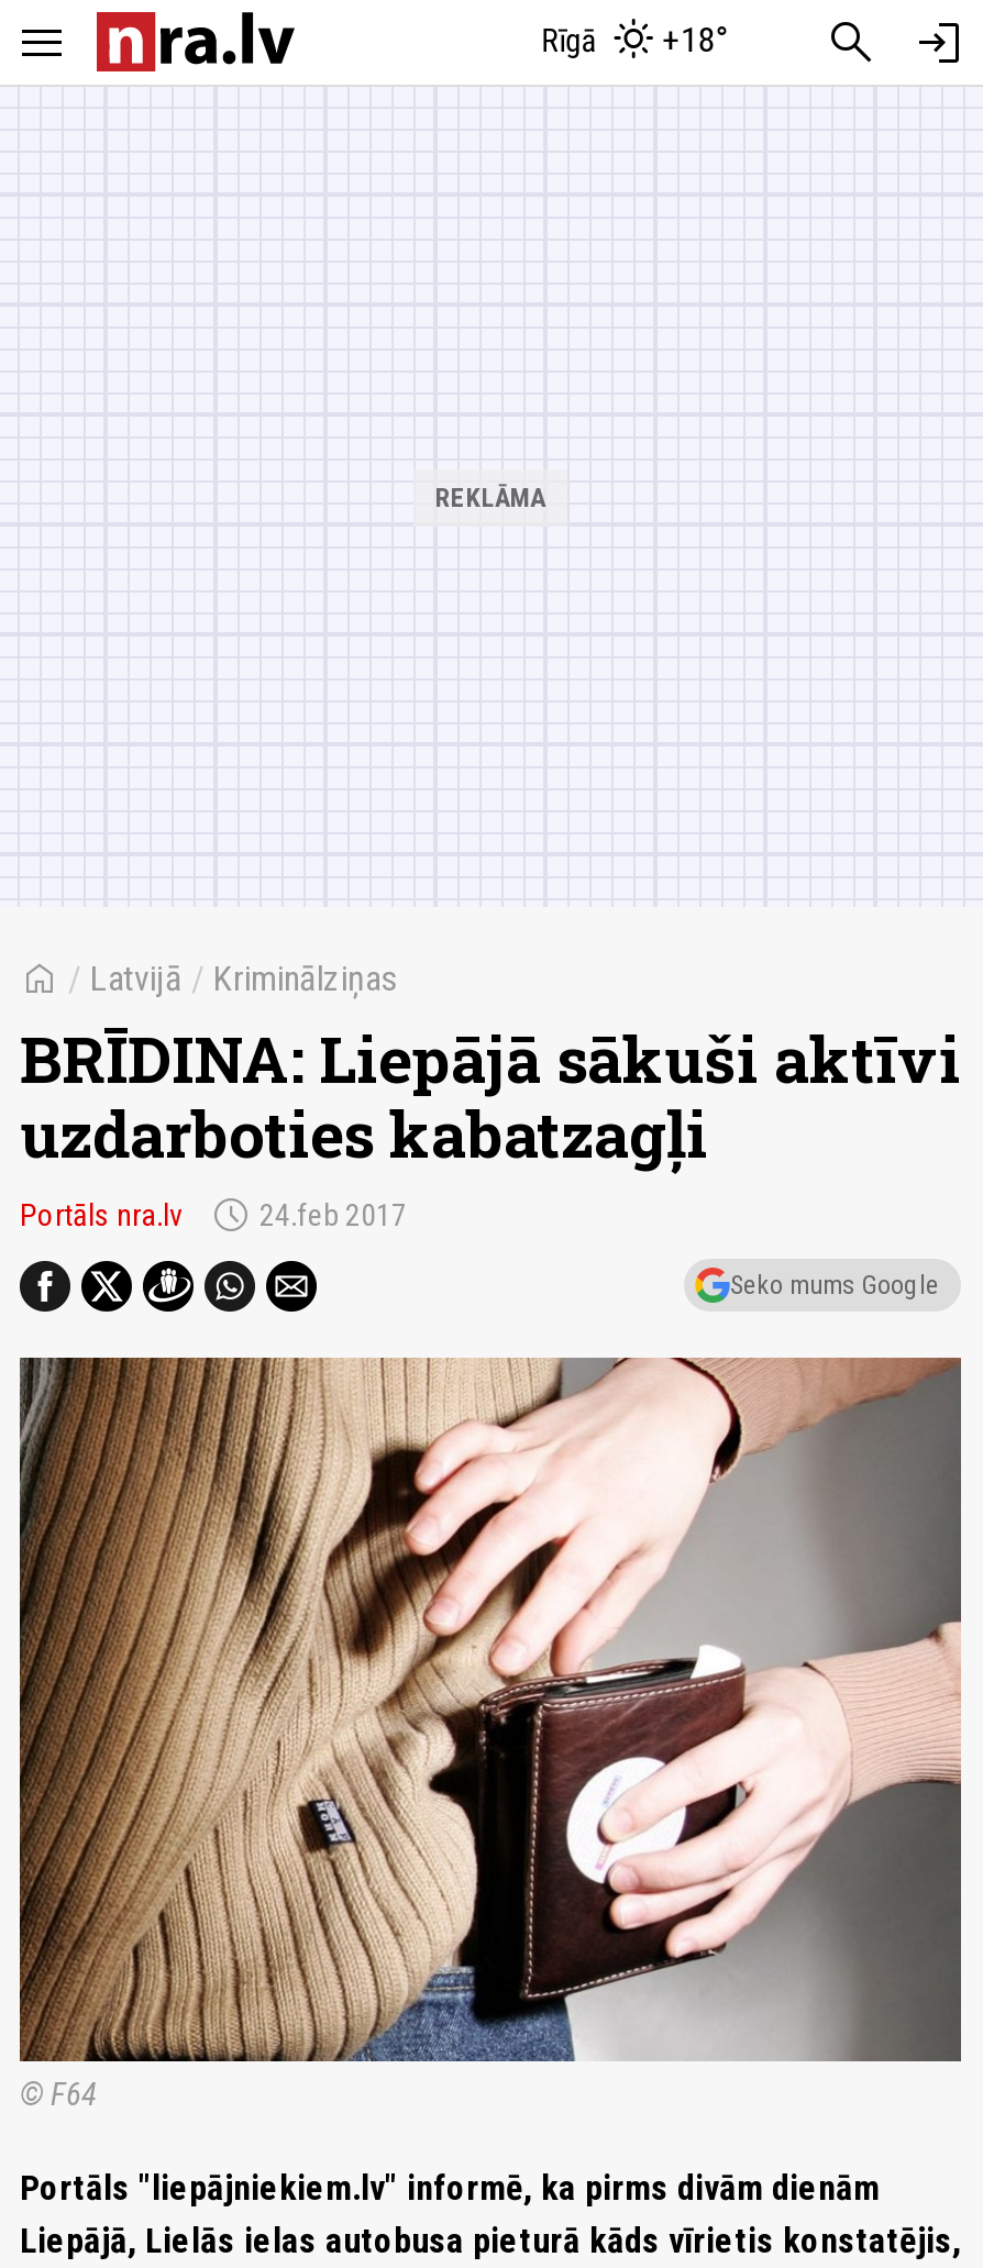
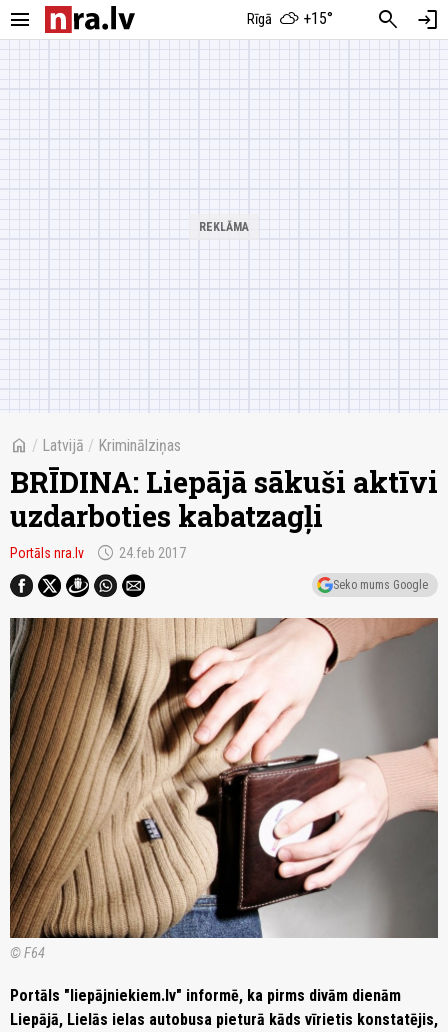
- Rīgā +18°
+ Rīgā +15°
